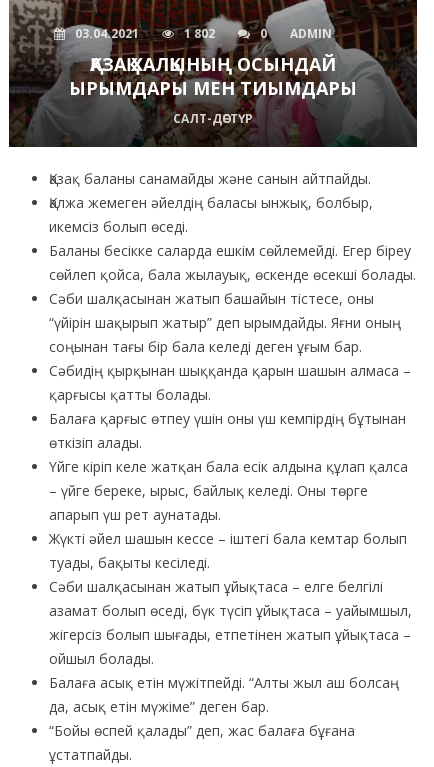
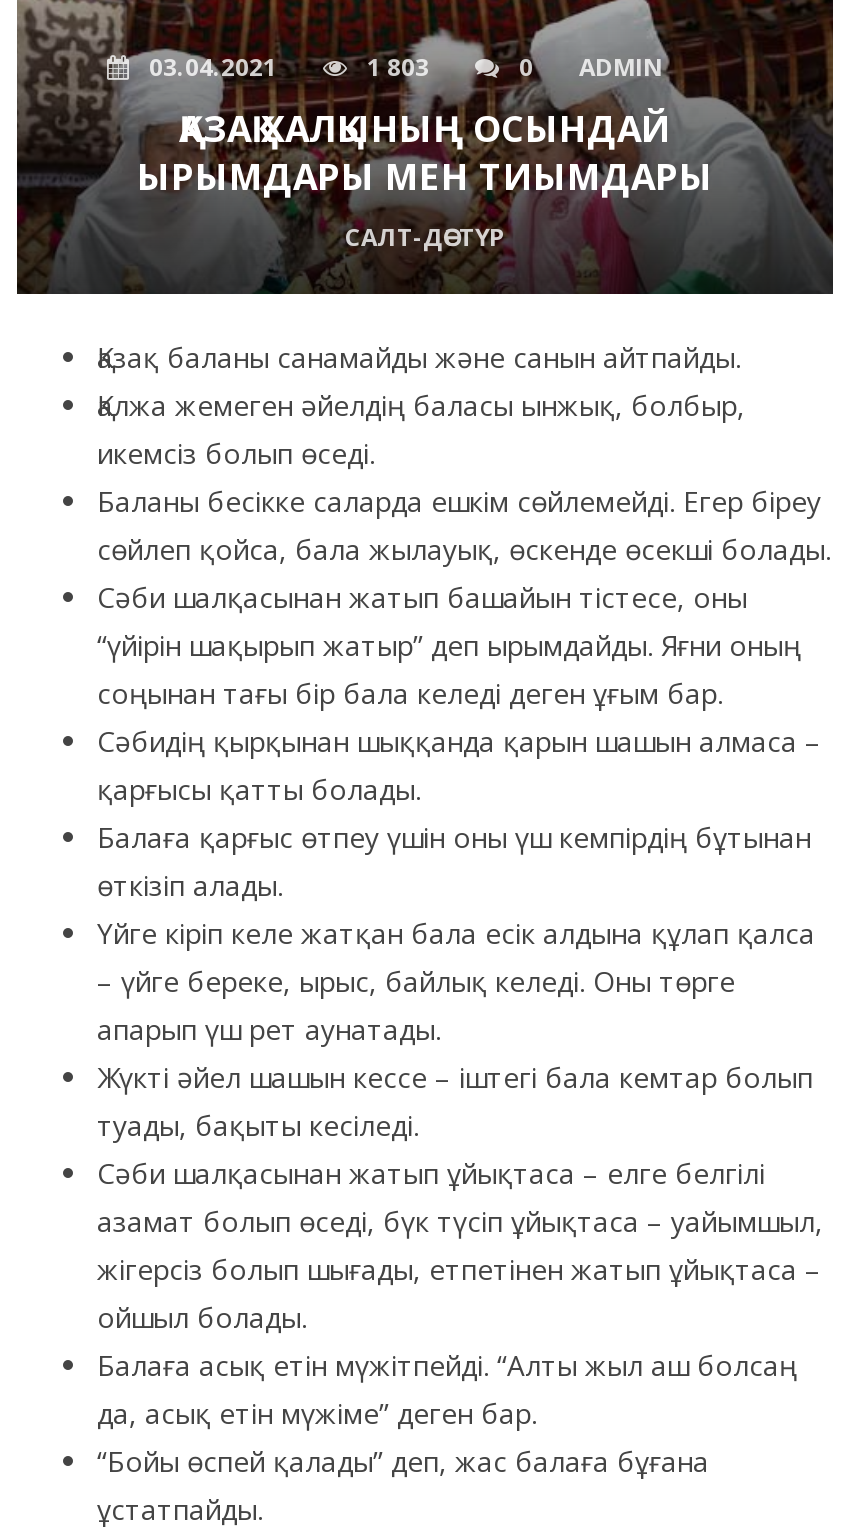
- 1 802
+ 1 803
